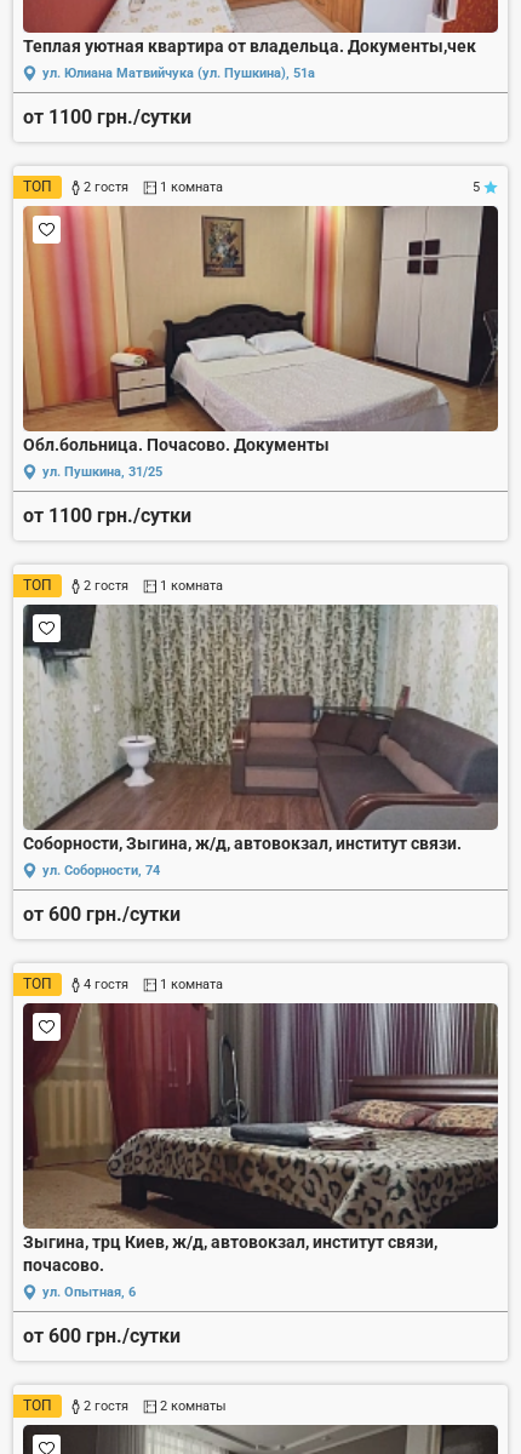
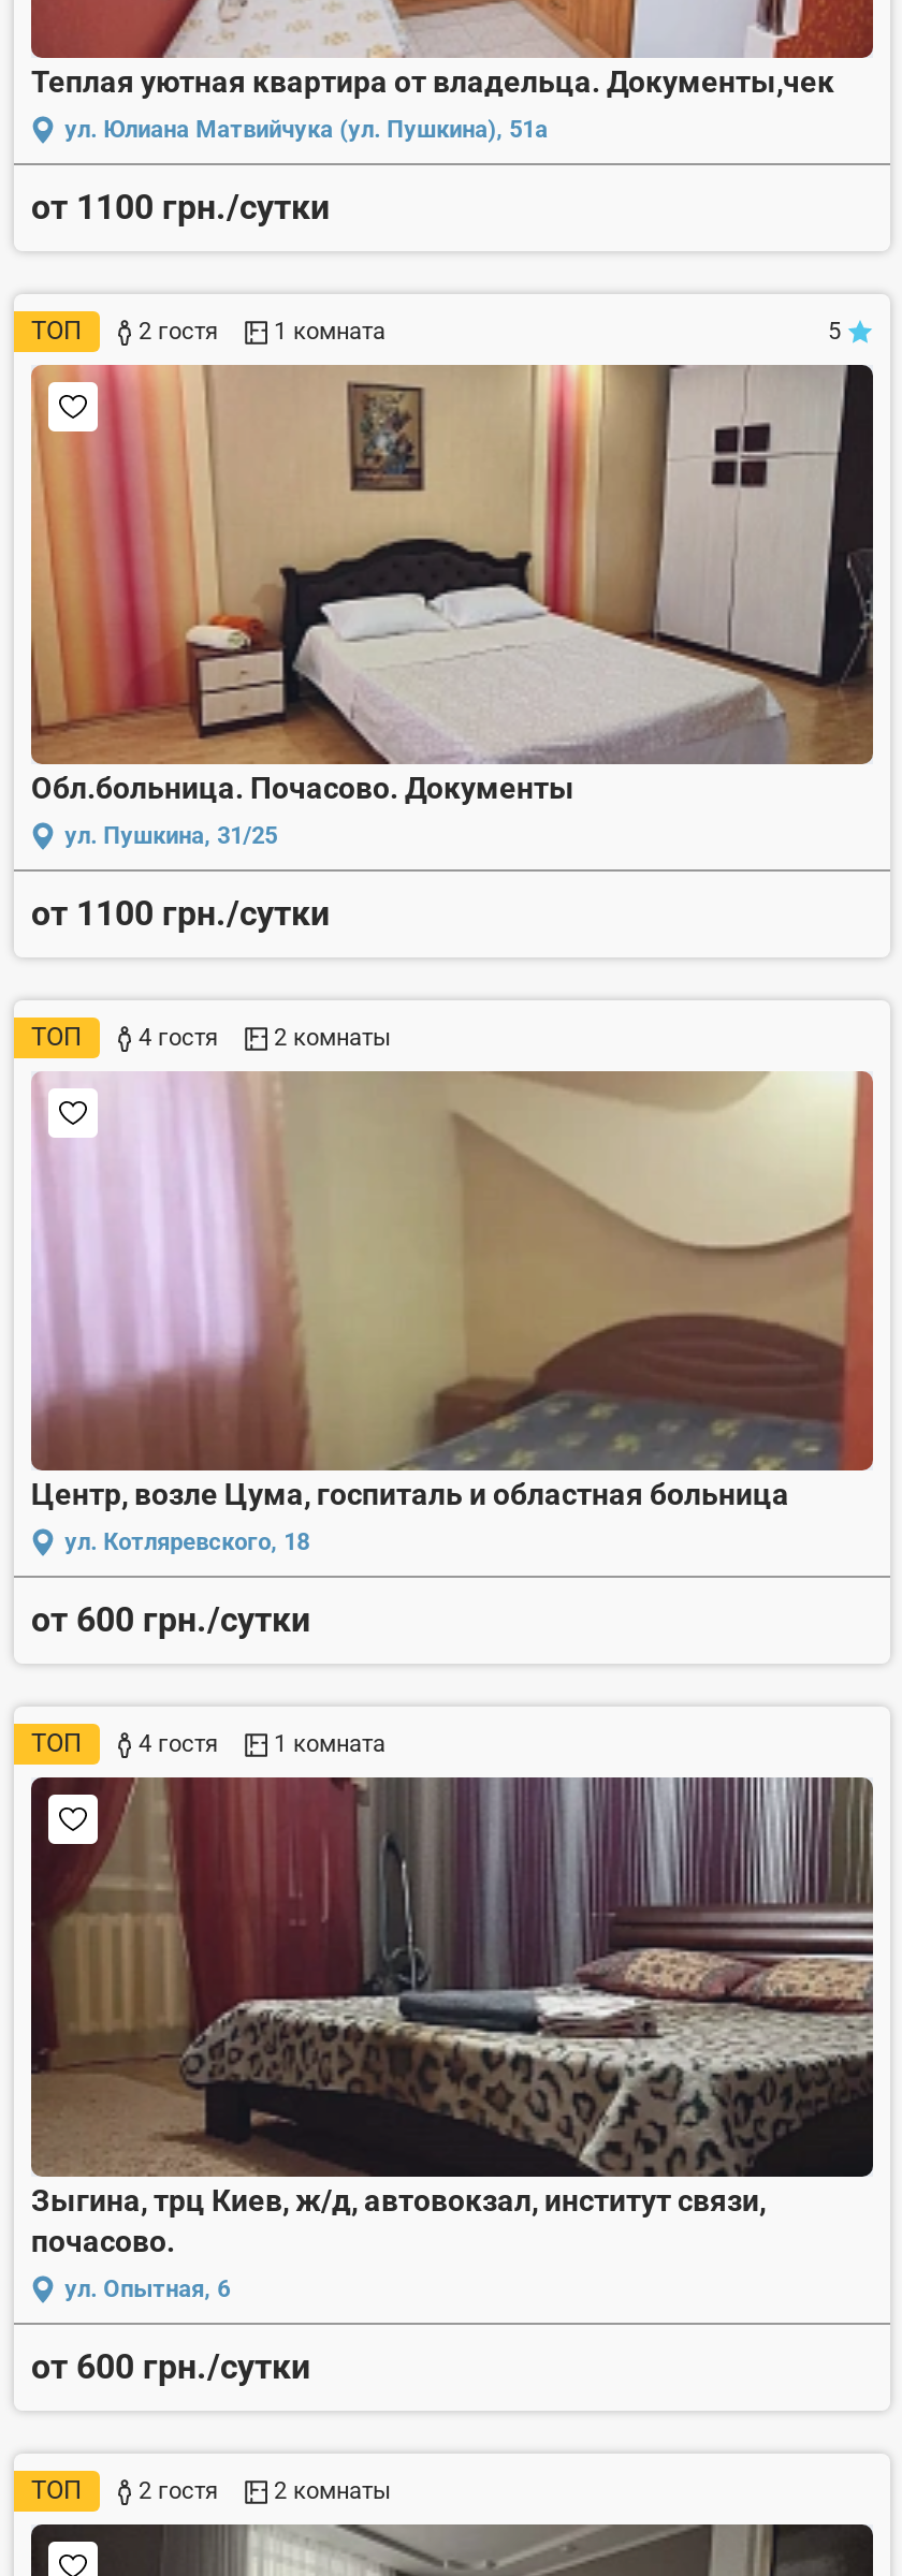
- 2 гостя
- 1 комната
+ 4 гостя
+ 2 комнаты

- [image]
- Соборности, Зыгина, ж/д, автовокзал, институт связи.
+ [image]
+ Центр, возле Цума, госпиталь и областная больница

- ул. Соборности, 74
+ ул. Котляревского, 18
